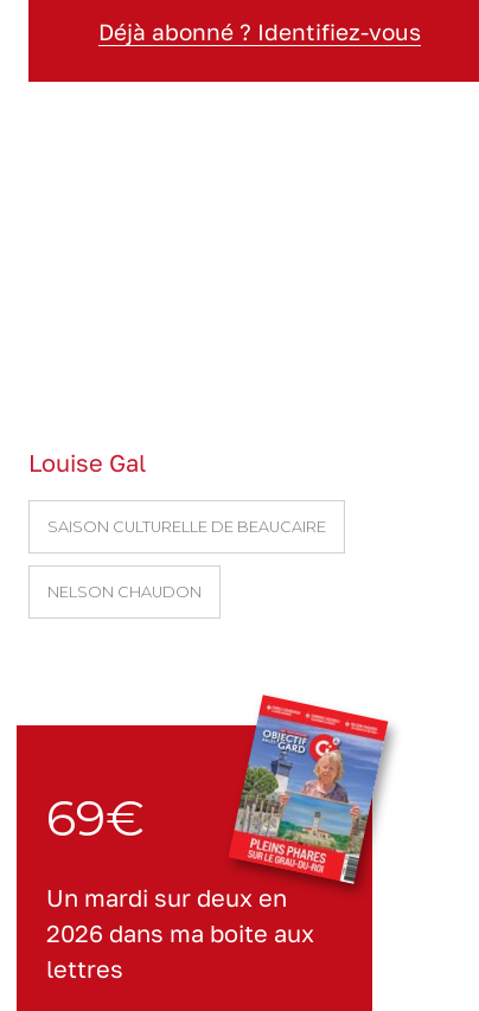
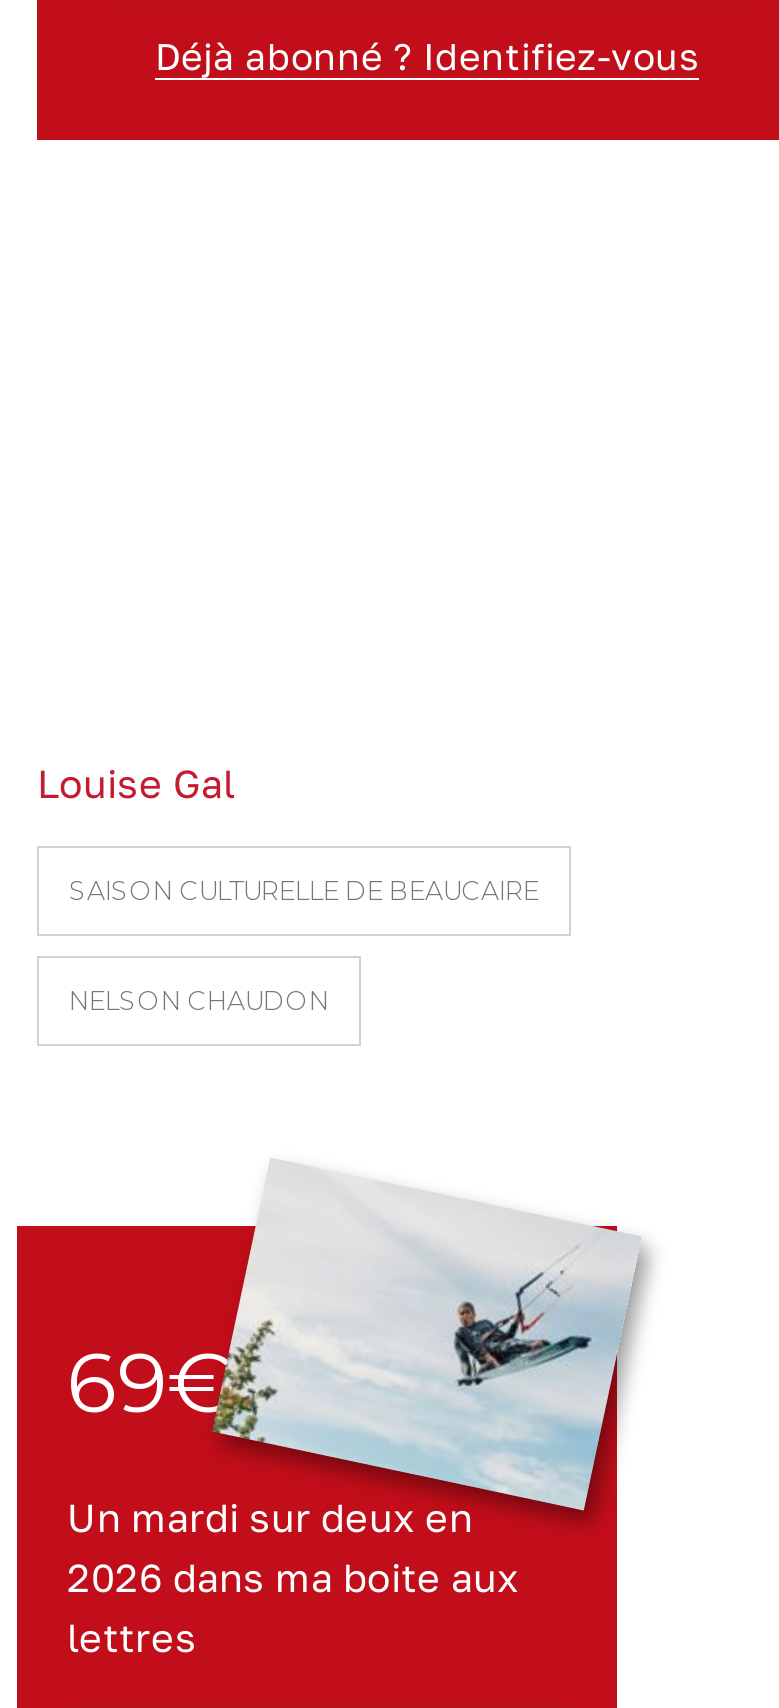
- [image]
+ [image]
